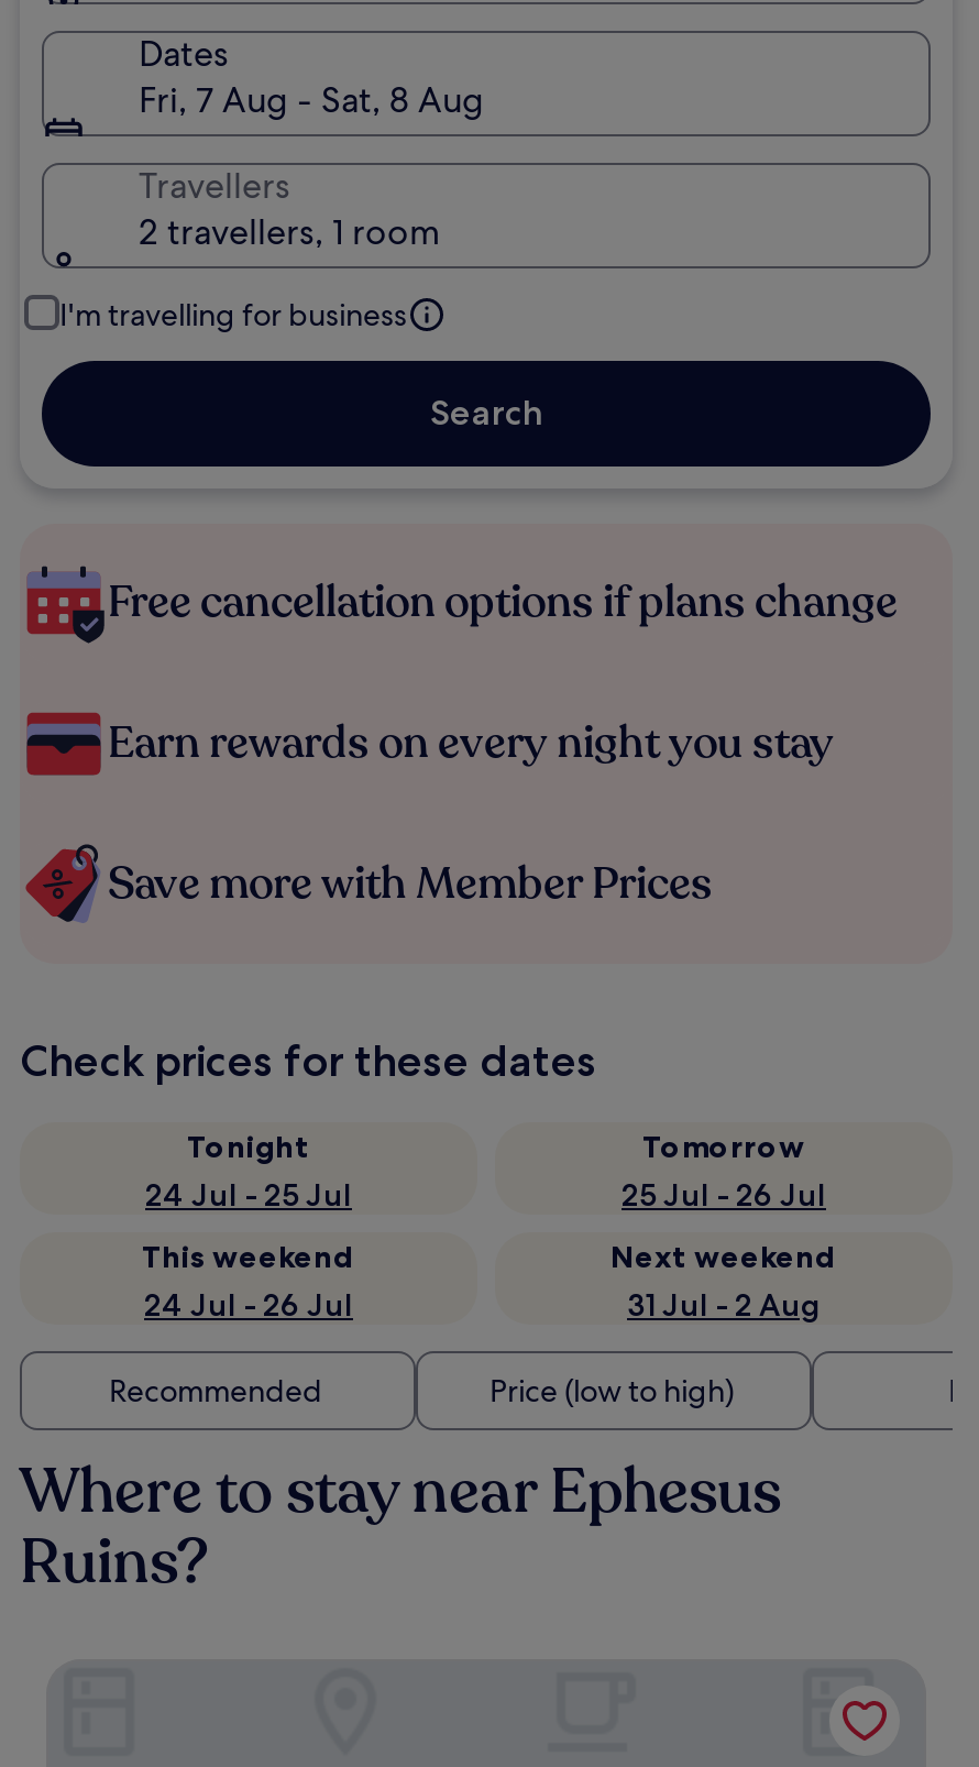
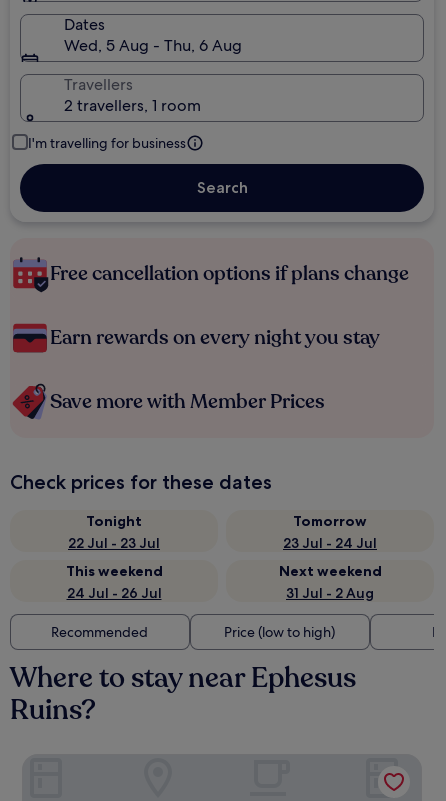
- Fri, 7 Aug - Sat, 8 Aug
+ Wed, 5 Aug - Thu, 6 Aug

- 24 Jul - 25 Jul
+ 22 Jul - 23 Jul

- 25 Jul - 26 Jul
+ 23 Jul - 24 Jul
